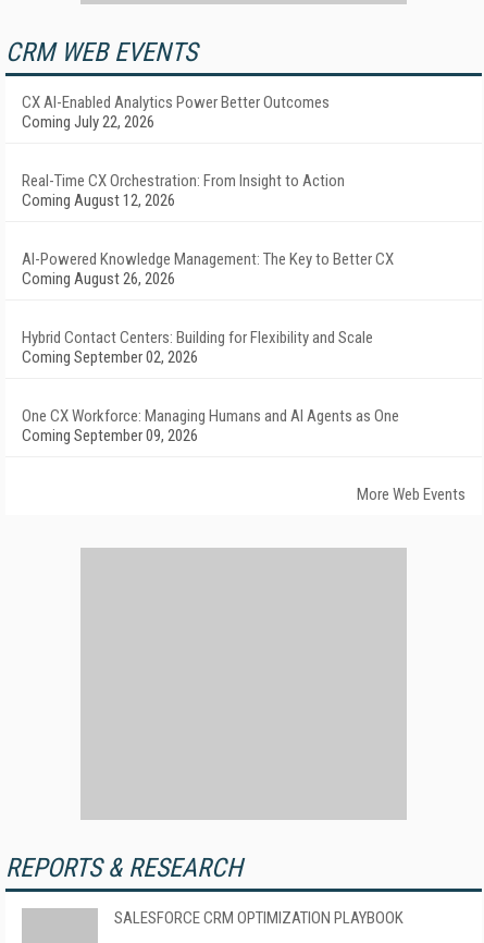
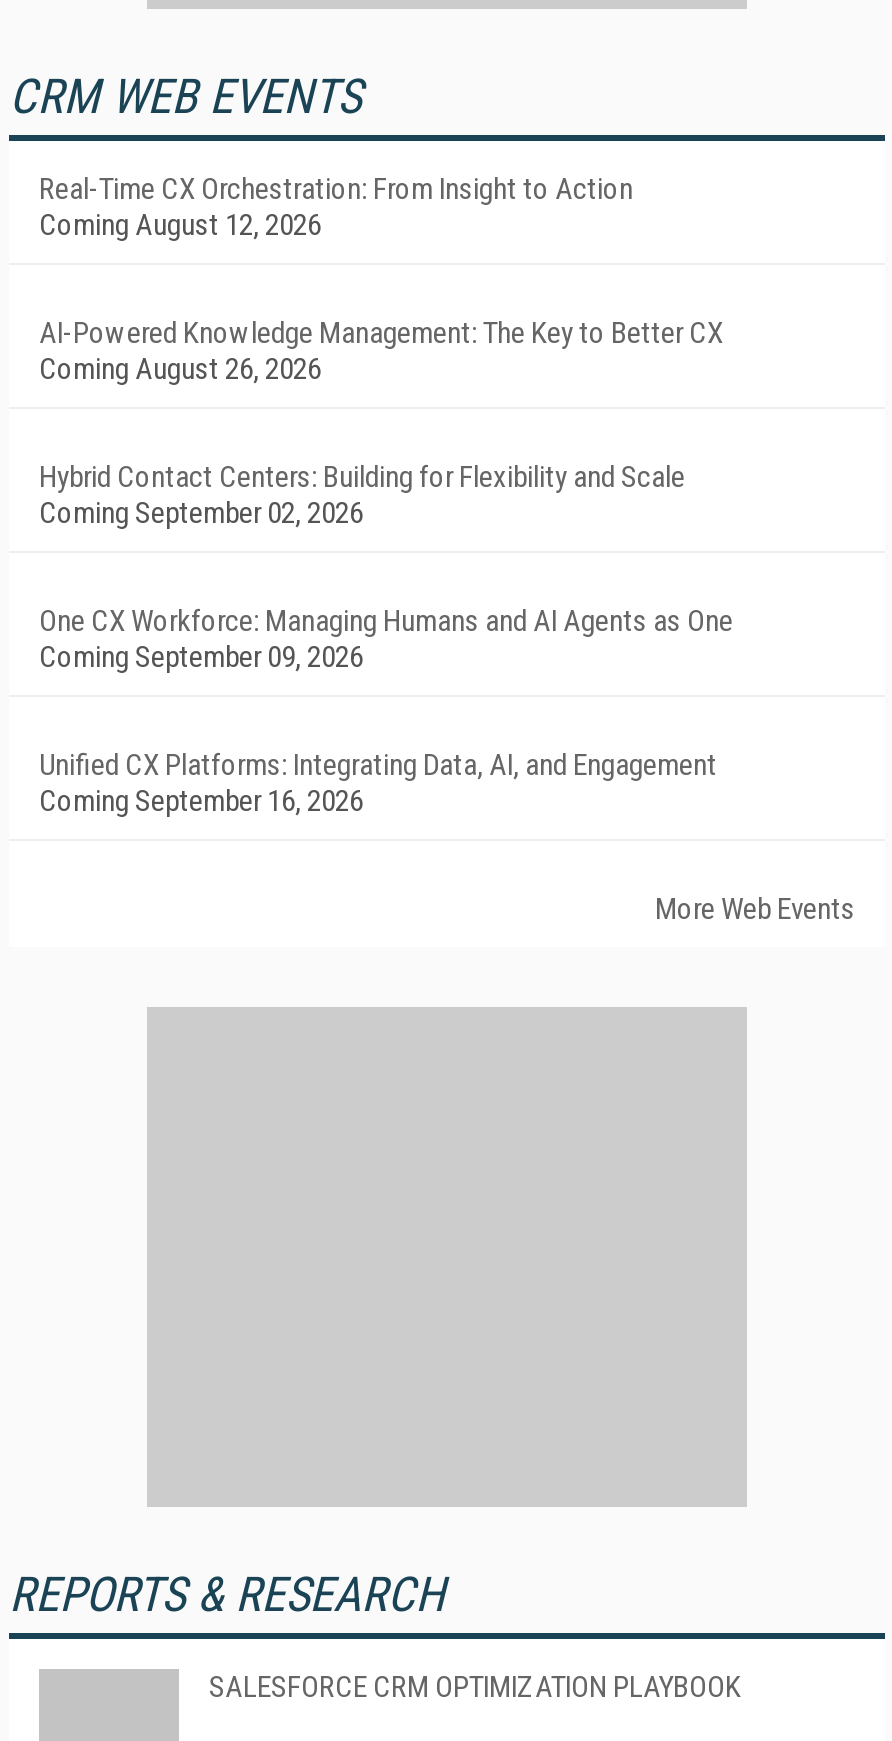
- CX AI-Enabled Analytics Power Better Outcomes
- Coming July 22, 2026

moved up: Real-Time CX Orchestration: From Insight to Action | Coming August 12, 2026 | AI-Powered Knowledge Management: The Key to Better CX | Coming August 26, 2026 | Hybrid Contact Centers: Building for Flexibility and Scale | Coming September 02, 2026 | One CX Workforce: Managing Humans and AI Agents as One | Coming September 09, 2026

+ Unified CX Platforms: Integrating Data, AI, and Engagement
+ Coming September 16, 2026
